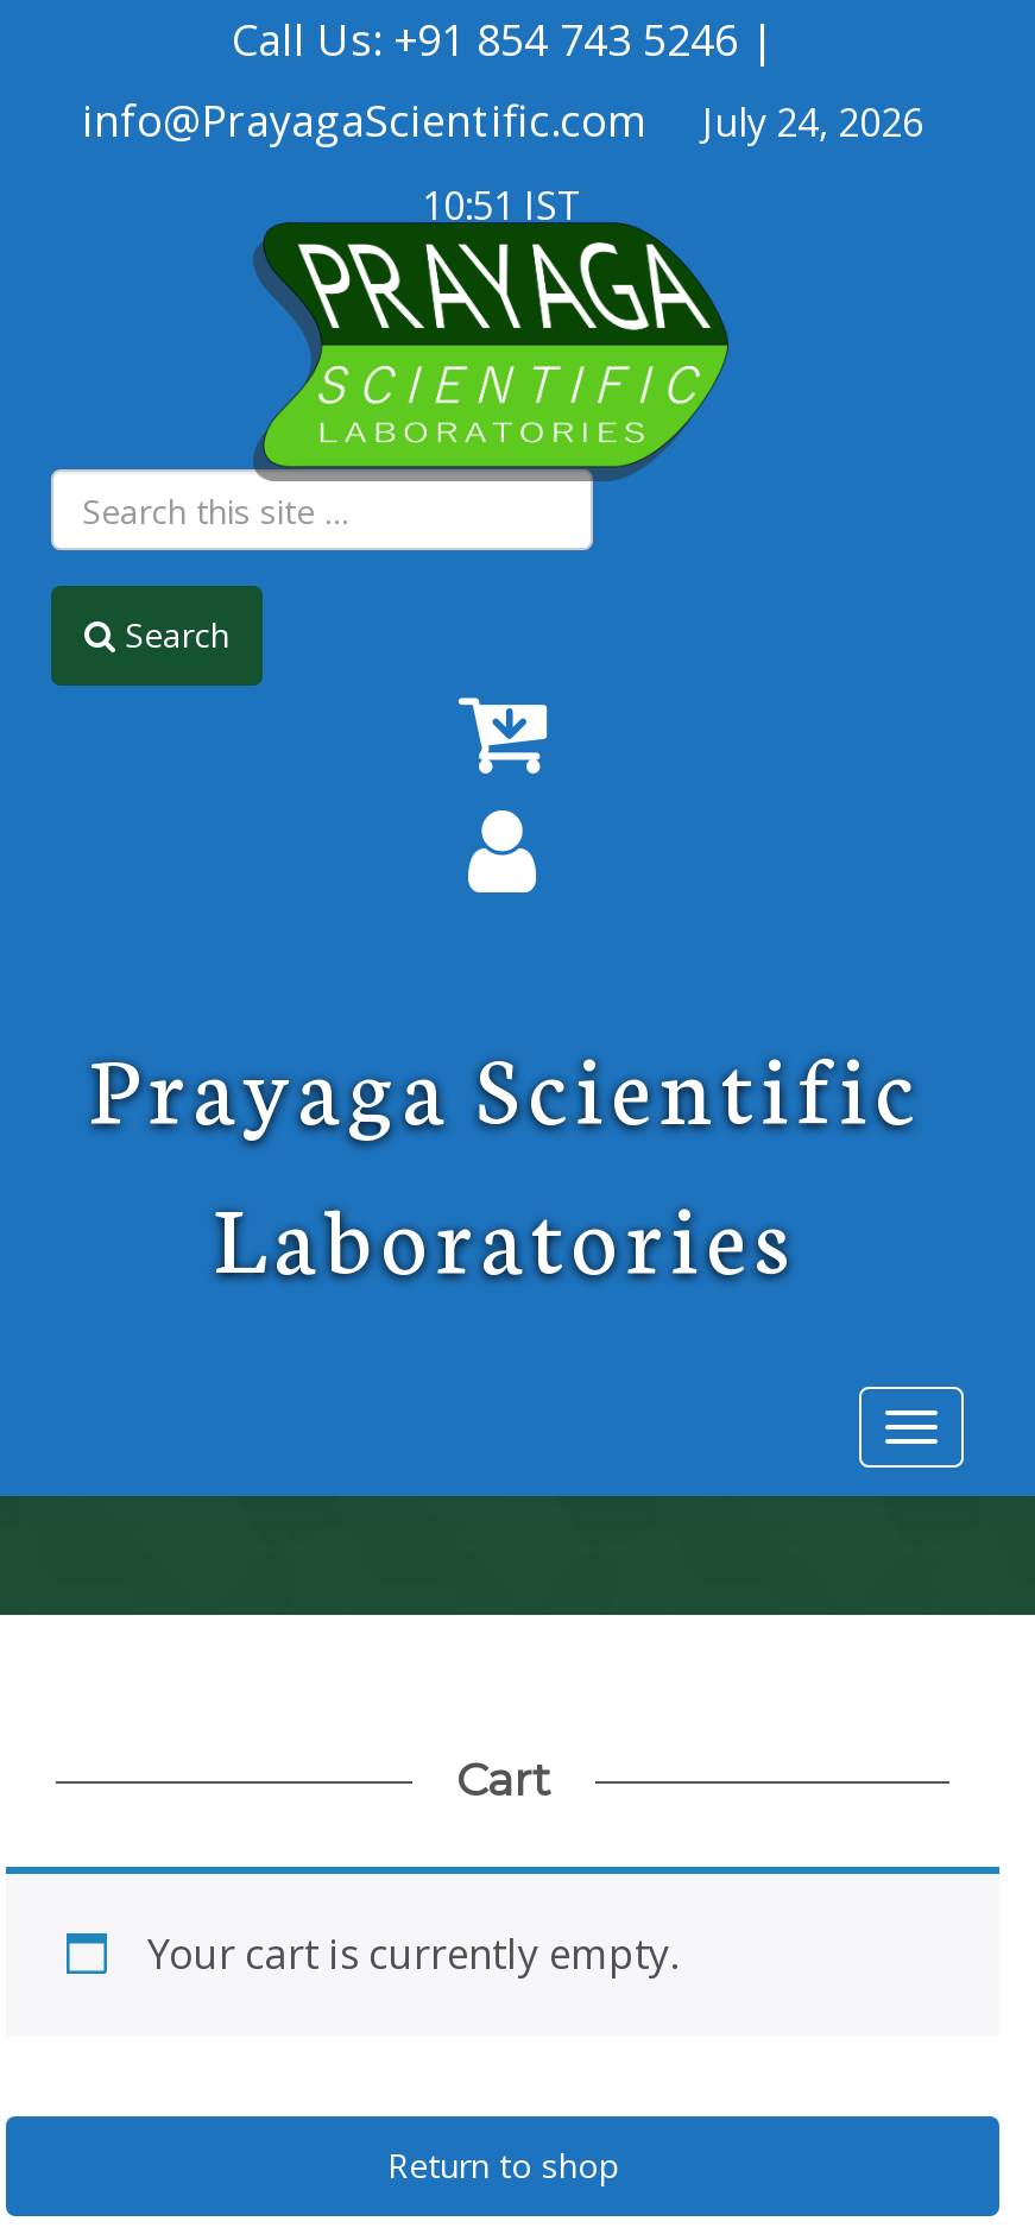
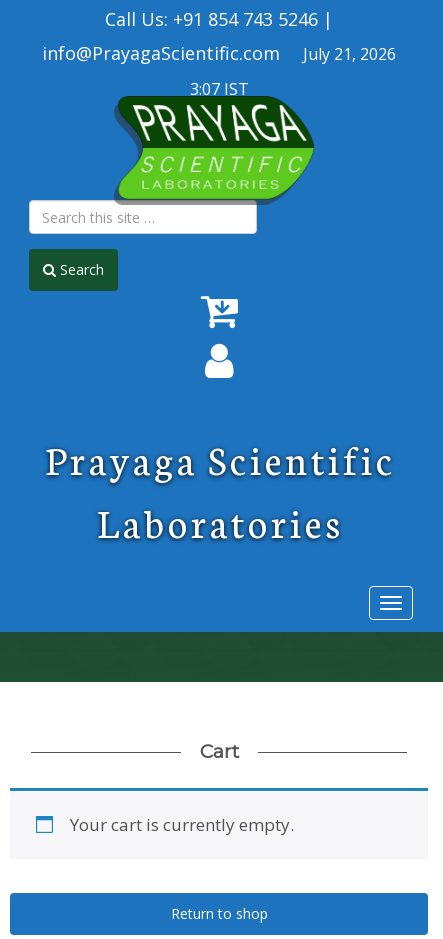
- info@PrayagaScientific.com July 24, 2026
+ info@PrayagaScientific.com July 21, 2026

- 10:51 IST
+ 3:07 IST
